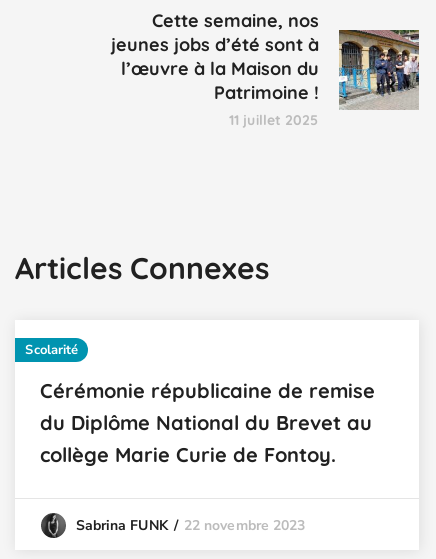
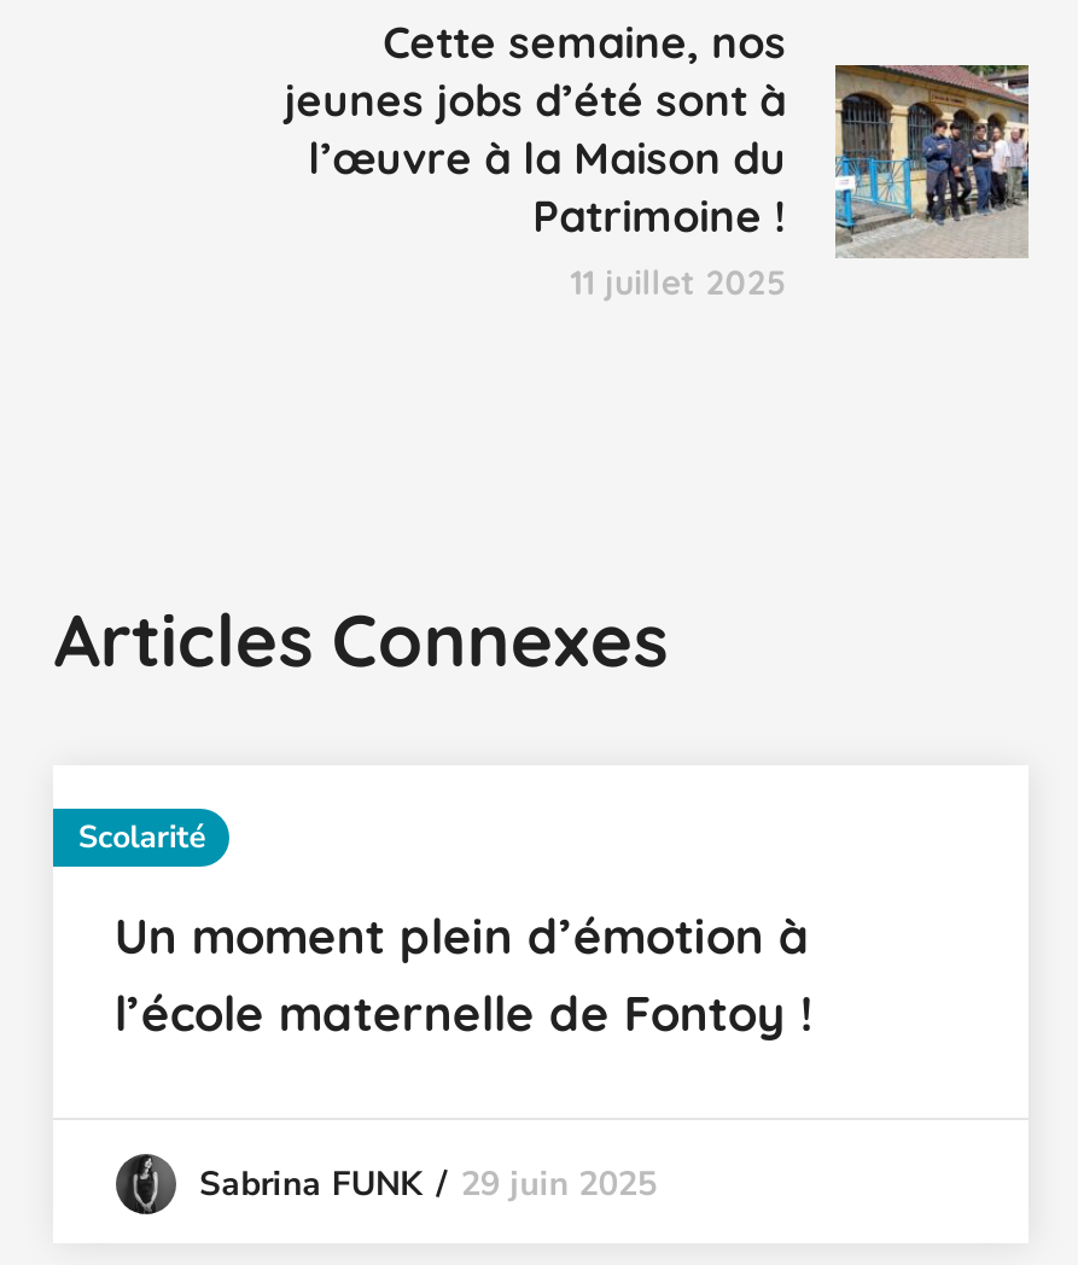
- Cérémonie républicaine de remise
- du Diplôme National du Brevet au
- collège Marie Curie de Fontoy.
+ Un moment plein d’émotion à
+ l’école maternelle de Fontoy !

- Sabrina FUNK 22 novembre 2023
+ Sabrina FUNK 29 juin 2025
